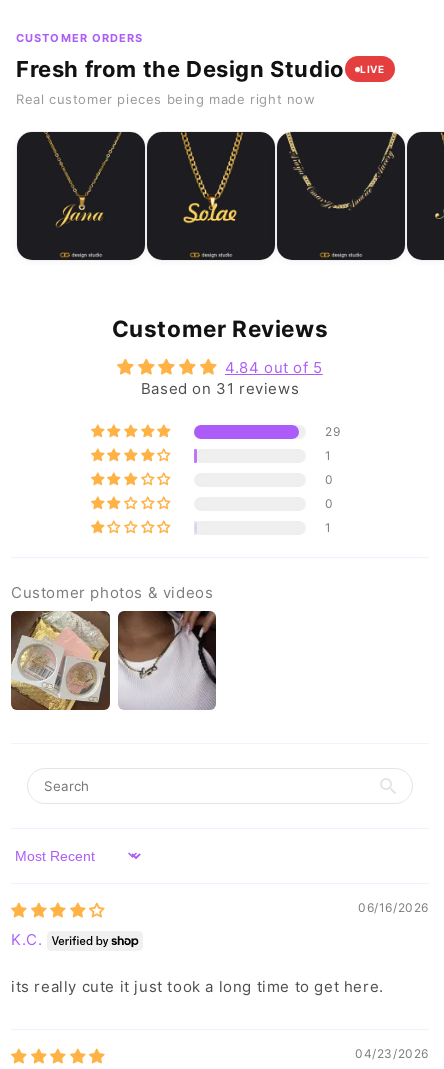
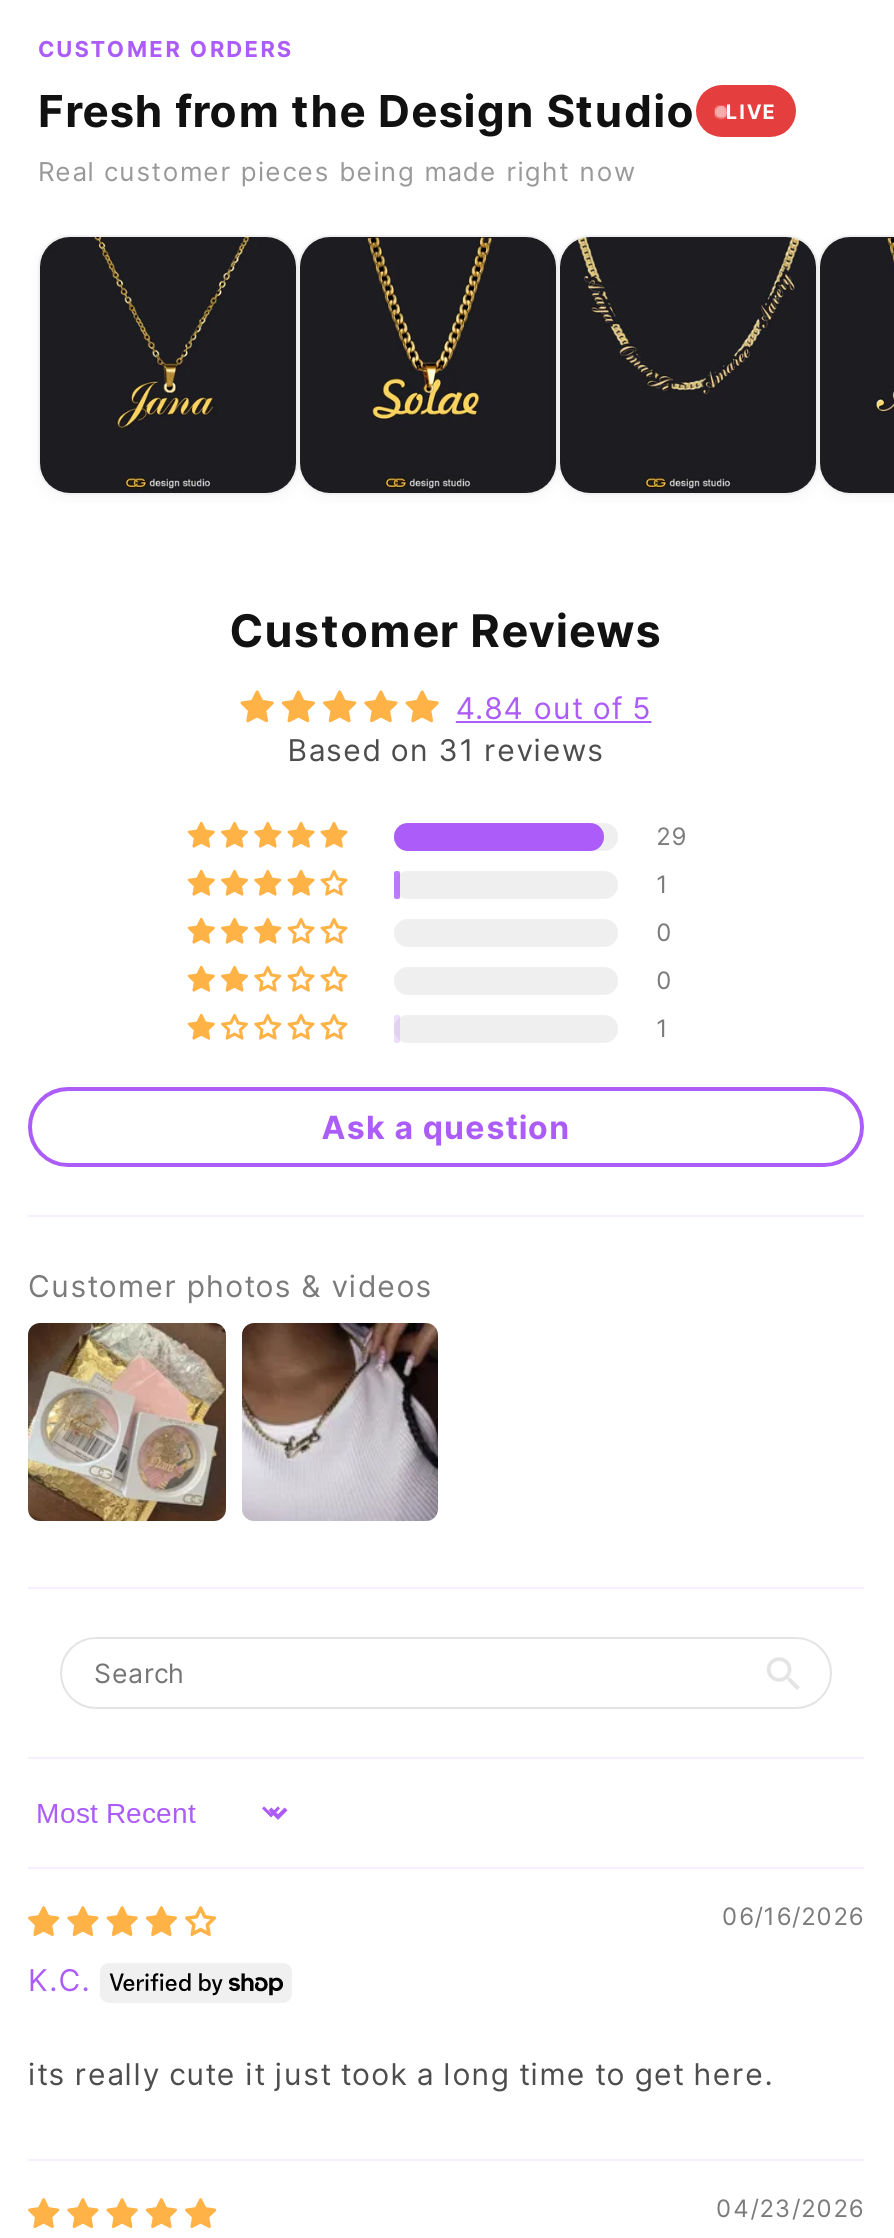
+ Ask a question
